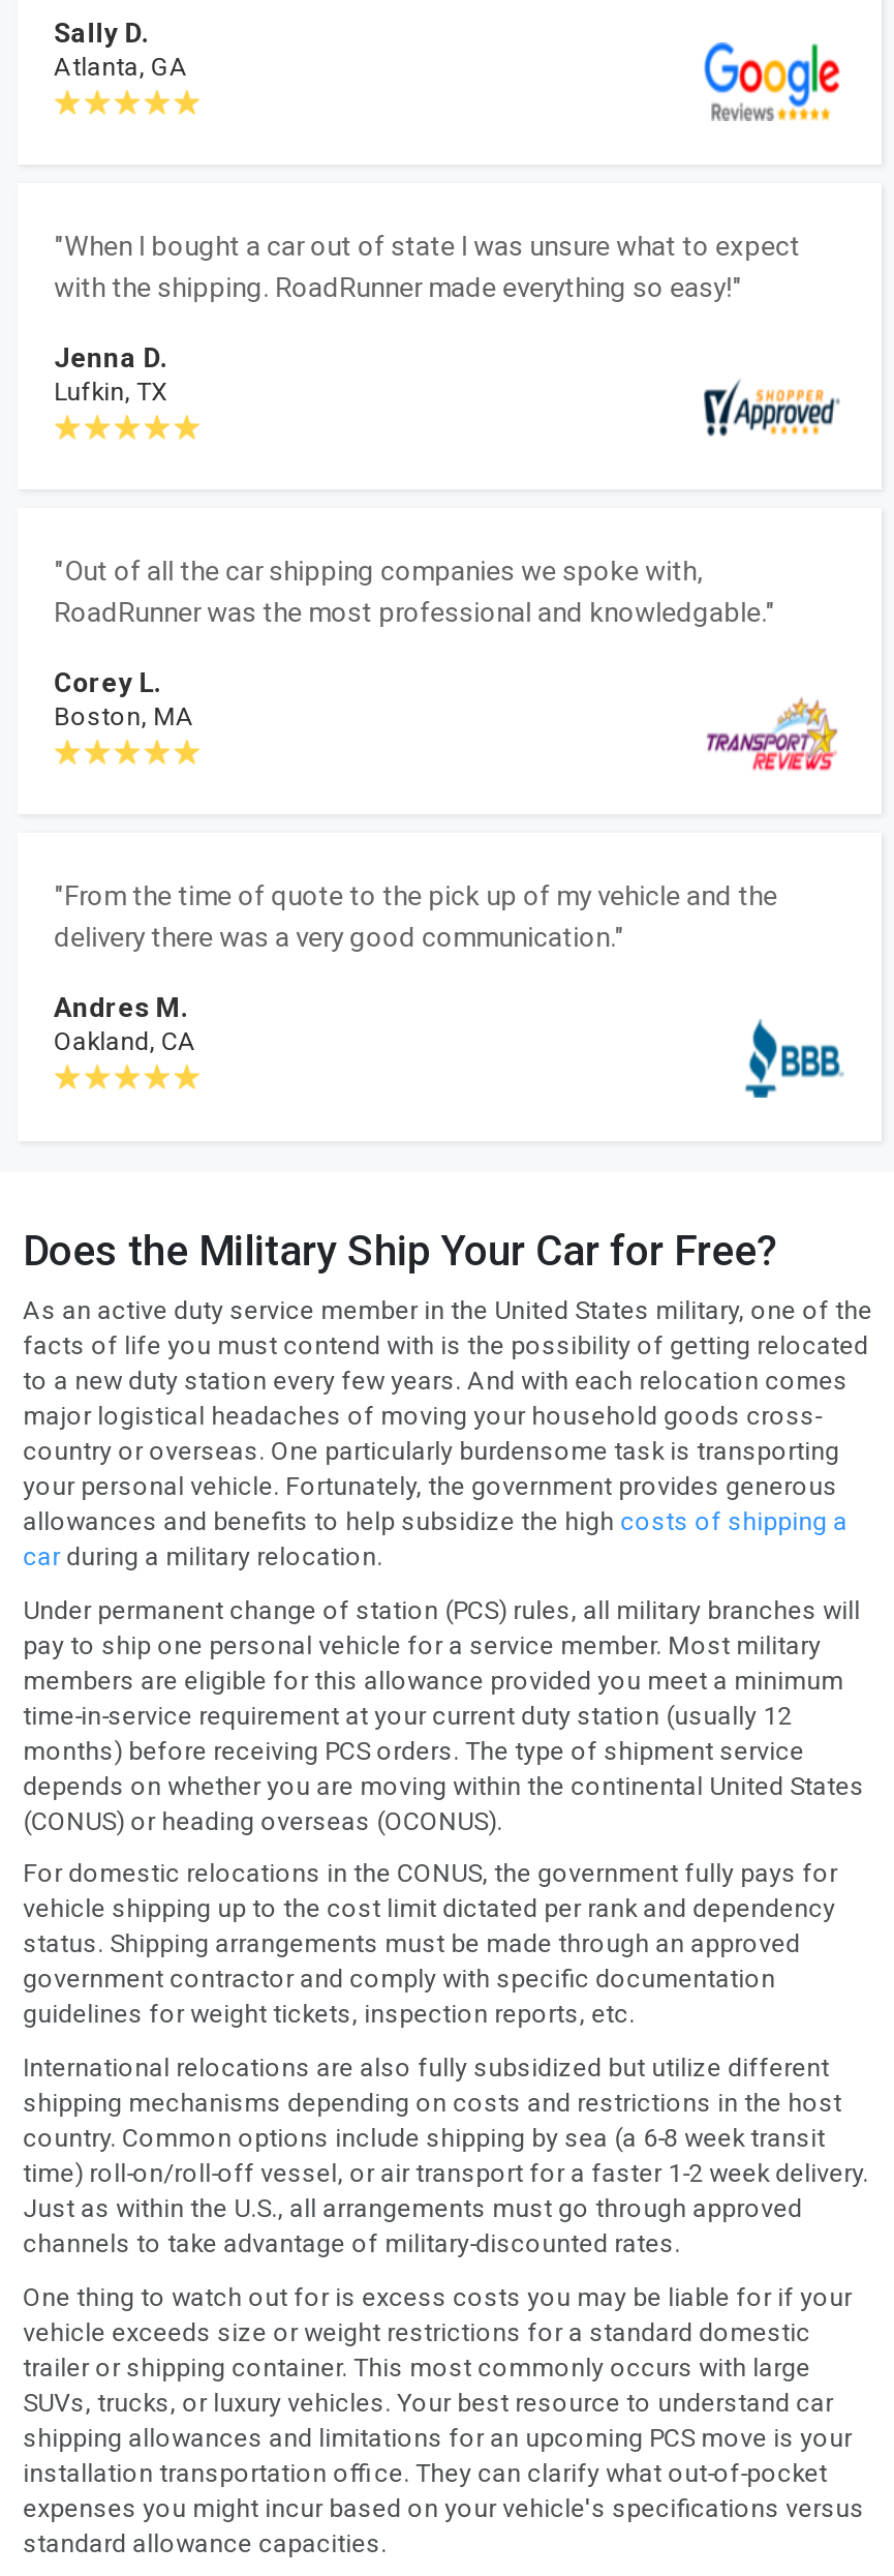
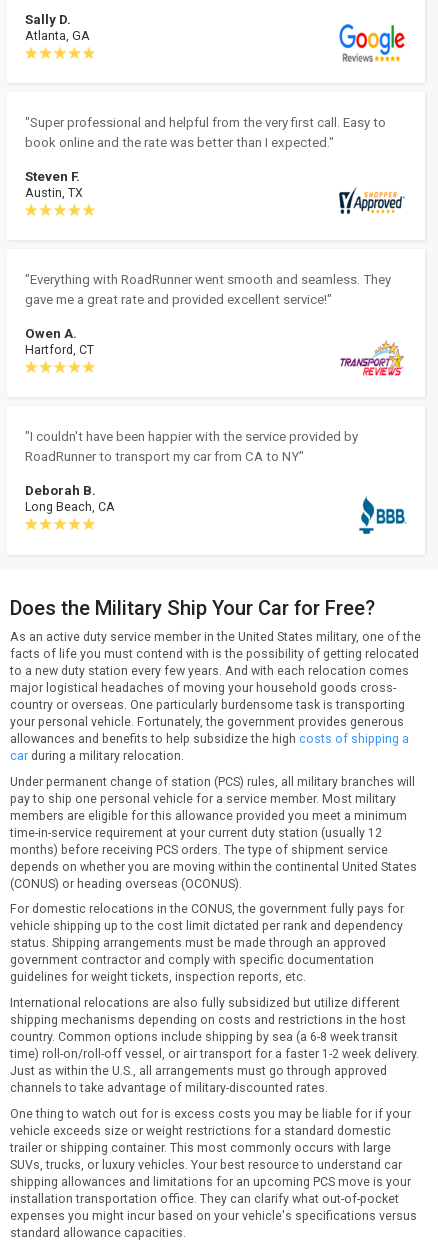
- "When I bought a car out of state I was unsure what to expect
- with the shipping. RoadRunner made everything so easy!"
+ "Super professional and helpful from the very first call. Easy to
+ book online and the rate was better than I expected."

- Jenna D.
- Lufkin, TX
+ Steven F.
+ Austin, TX

- "Out of all the car shipping companies we spoke with,
- RoadRunner was the most professional and knowledgable."
+ "Everything with RoadRunner went smooth and seamless. They
+ gave me a great rate and provided excellent service!"

- Corey L.
- Boston, MA
+ Owen A.
+ Hartford, CT

- "From the time of quote to the pick up of my vehicle and the
- delivery there was a very good communication."
+ "I couldn't have been happier with the service provided by
+ RoadRunner to transport my car from CA to NY"

- Andres M.
- Oakland, CA
+ Deborah B.
+ Long Beach, CA
